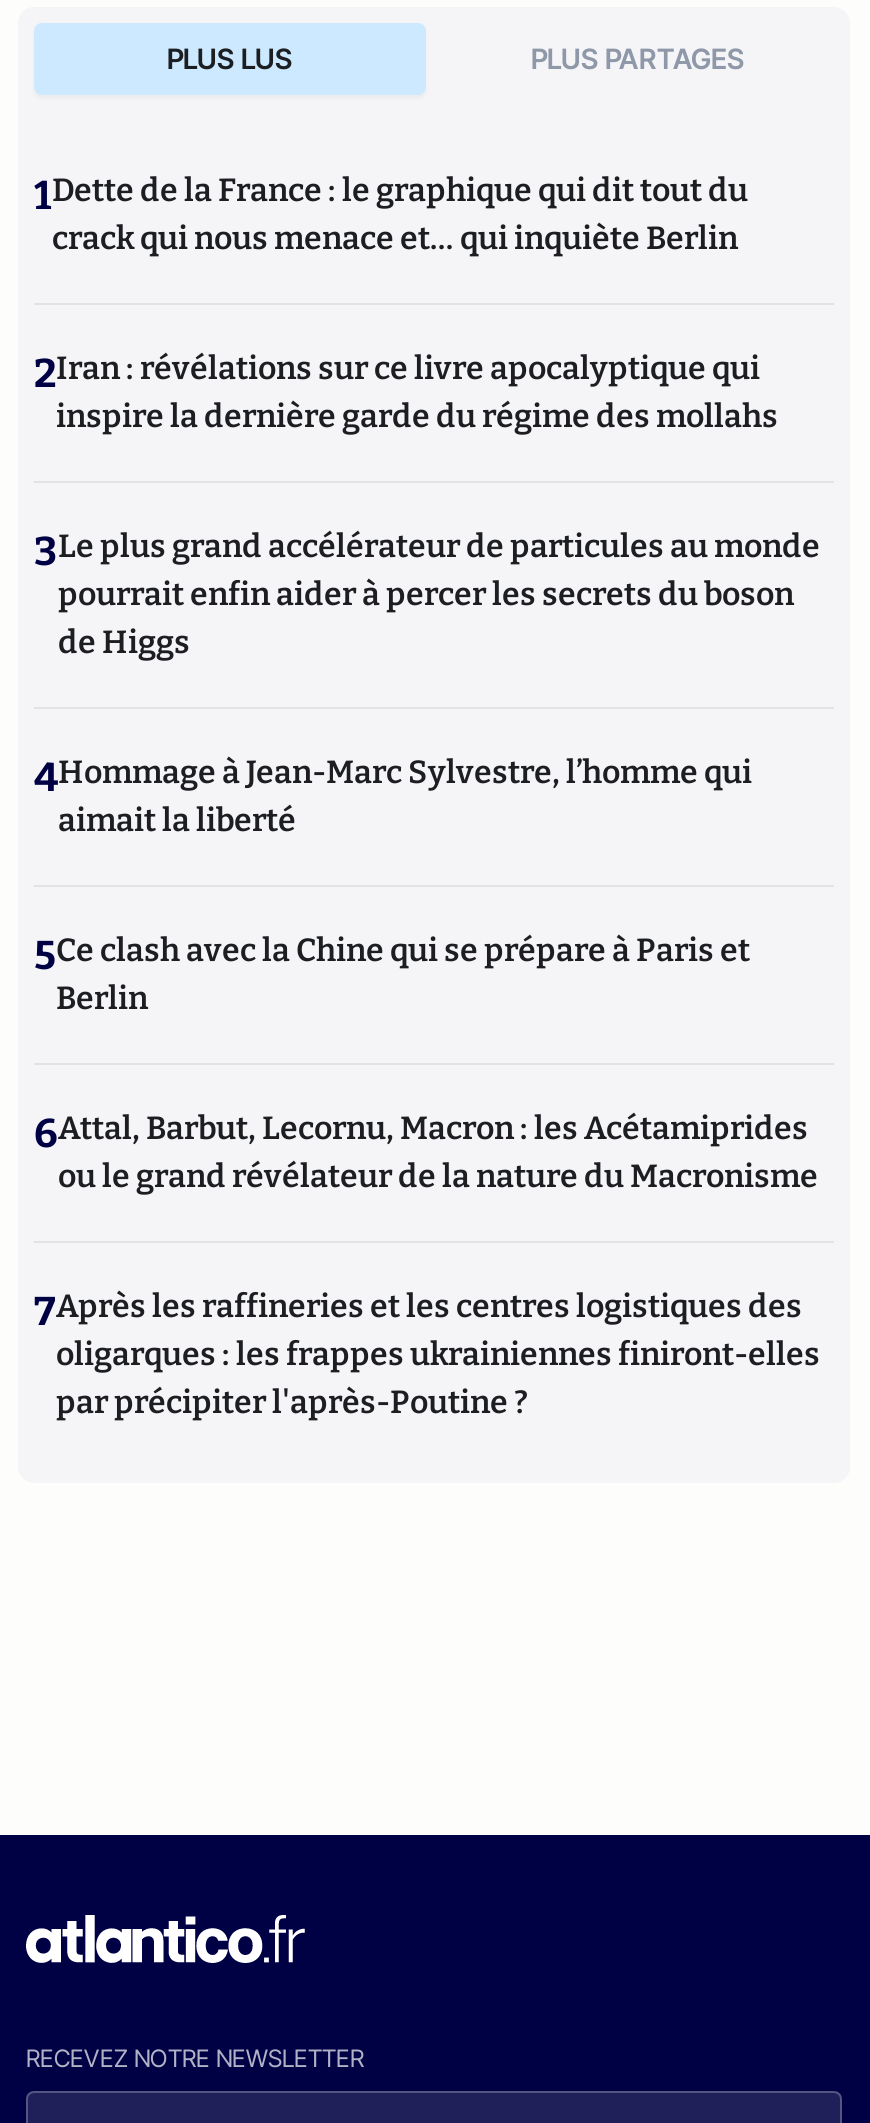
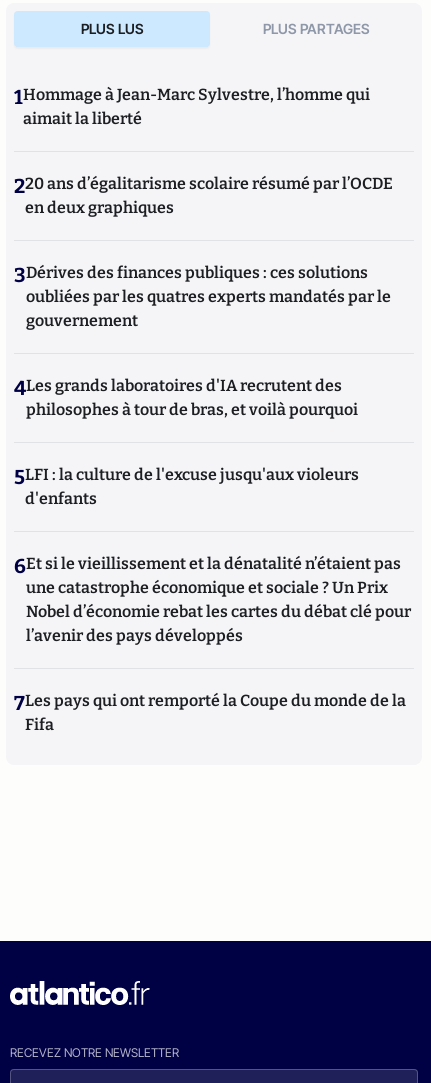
- 1Dette de la France : le graphique qui dit tout du
- crack qui nous menace et… qui inquiète Berlin
- 2Iran : révélations sur ce livre apocalyptique qui
- inspire la dernière garde du régime des mollahs
- 3Le plus grand accélérateur de particules au monde
- pourrait enfin aider à percer les secrets du boson
- de Higgs
- 4Hommage à Jean-Marc Sylvestre, l’homme qui
+ 1Hommage à Jean-Marc Sylvestre, l’homme qui

moved up: aimait la liberté

- 5Ce clash avec la Chine qui se prépare à Paris et
- Berlin
- 6Attal, Barbut, Lecornu, Macron : les Acétamiprides
- ou le grand révélateur de la nature du Macronisme
- 7Après les raffineries et les centres logistiques des
- oligarques : les frappes ukrainiennes finiront-elles
- par précipiter l'après-Poutine ?
+ 220 ans d’égalitarisme scolaire résumé par l’OCDE
+ en deux graphiques
+ 3Dérives des finances publiques : ces solutions
+ oubliées par les quatres experts mandatés par le
+ gouvernement
+ 4Les grands laboratoires d'IA recrutent des
+ philosophes à tour de bras, et voilà pourquoi
+ 5LFI : la culture de l'excuse jusqu'aux violeurs
+ d'enfants
+ 6Et si le vieillissement et la dénatalité n’étaient pas
+ une catastrophe économique et sociale ? Un Prix
+ Nobel d’économie rebat les cartes du débat clé pour
+ l’avenir des pays développés
+ 7Les pays qui ont remporté la Coupe du monde de la
+ Fifa
